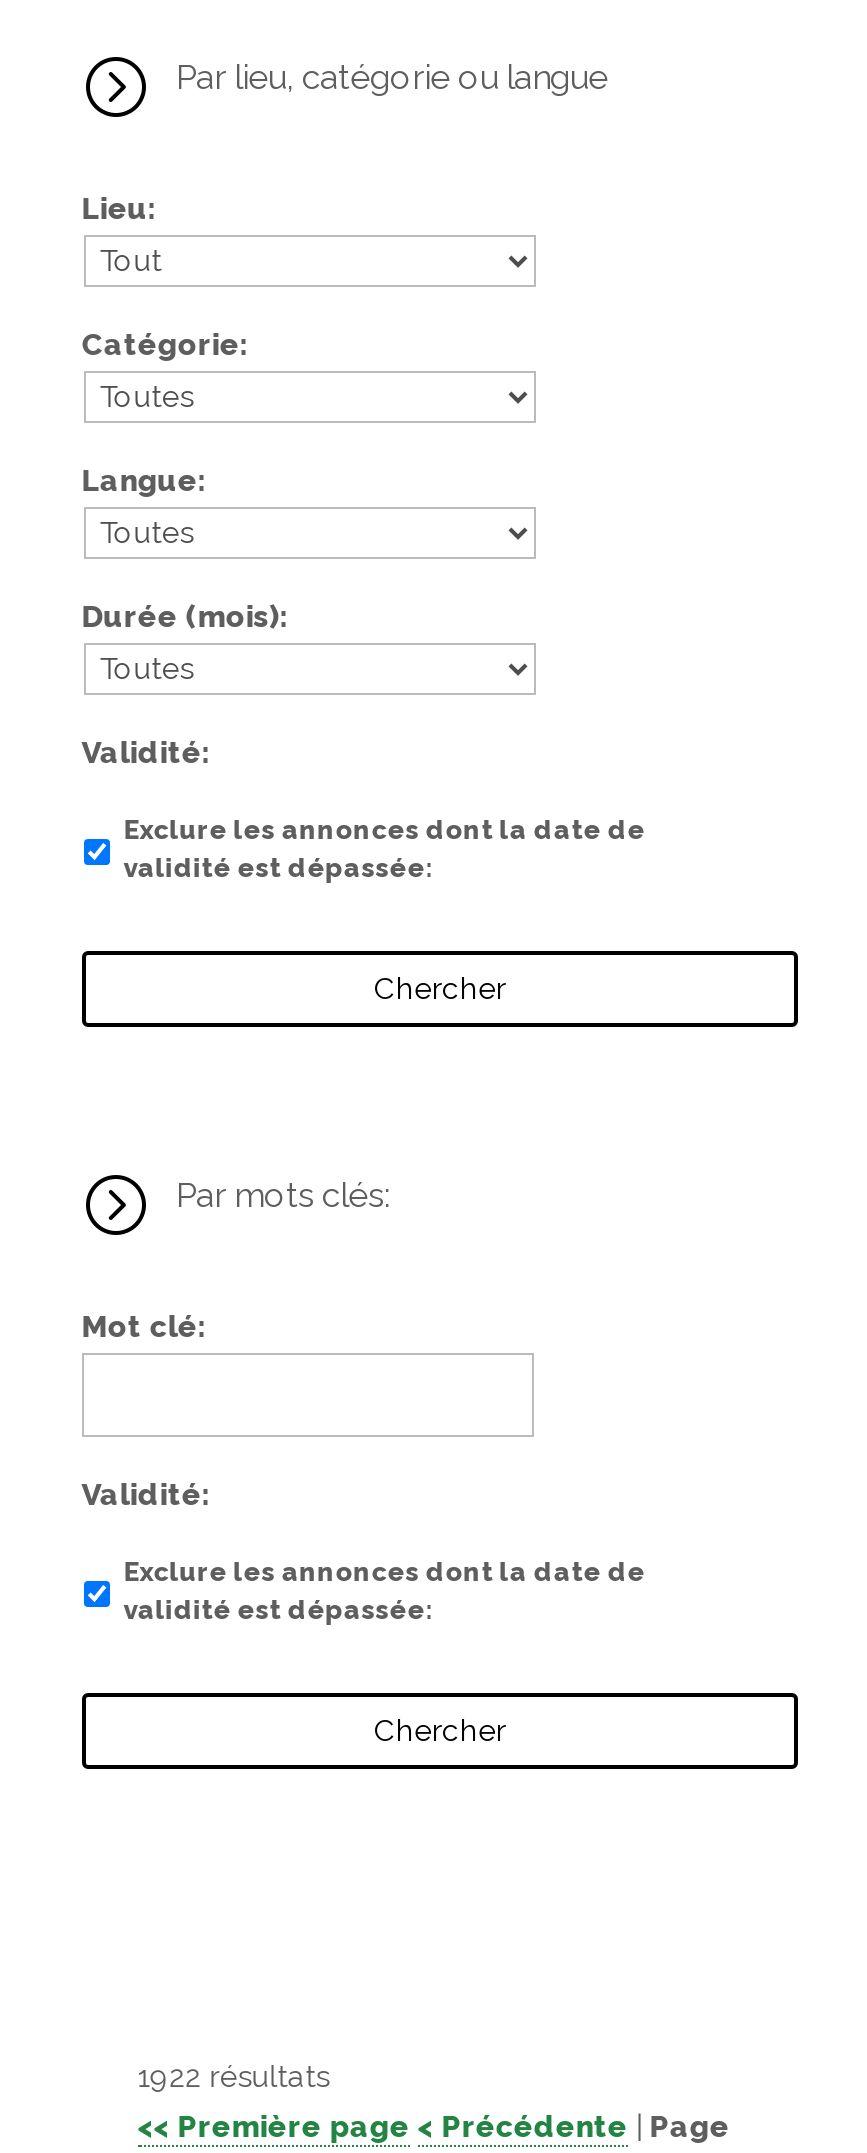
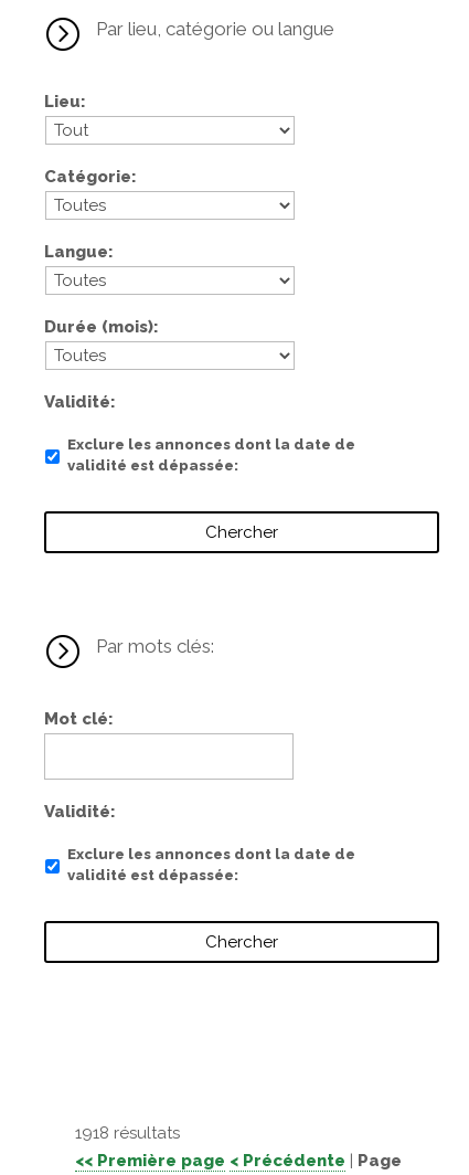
- 1922 résultats
+ 1918 résultats
